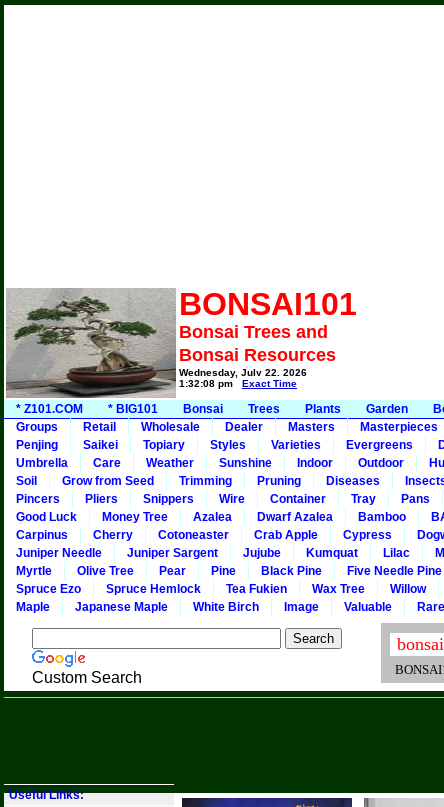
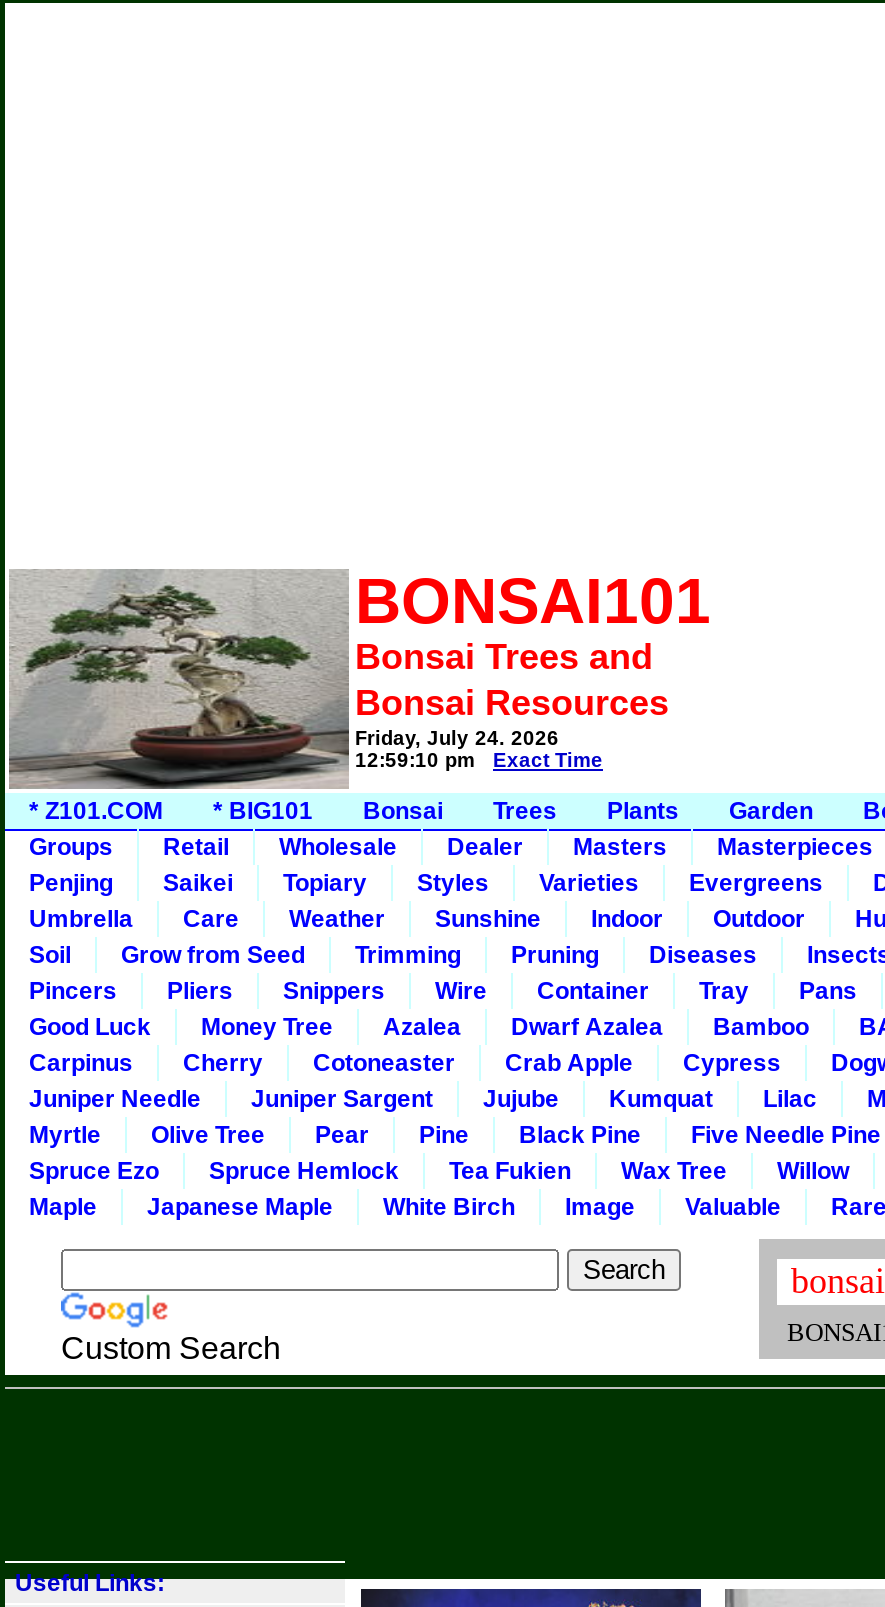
- Wednesday, July 22, 2026
+ Friday, July 24, 2026

- 1:32:08 pm Exact Time
+ 12:59:10 pm Exact Time
